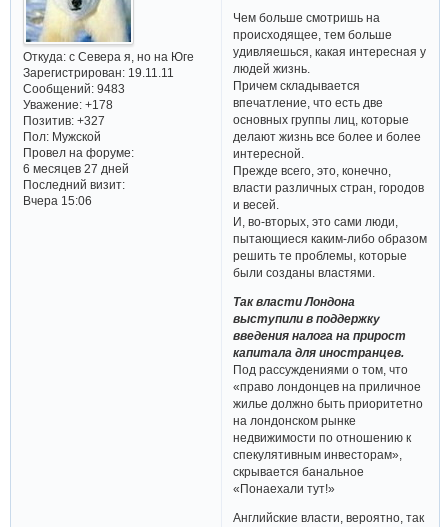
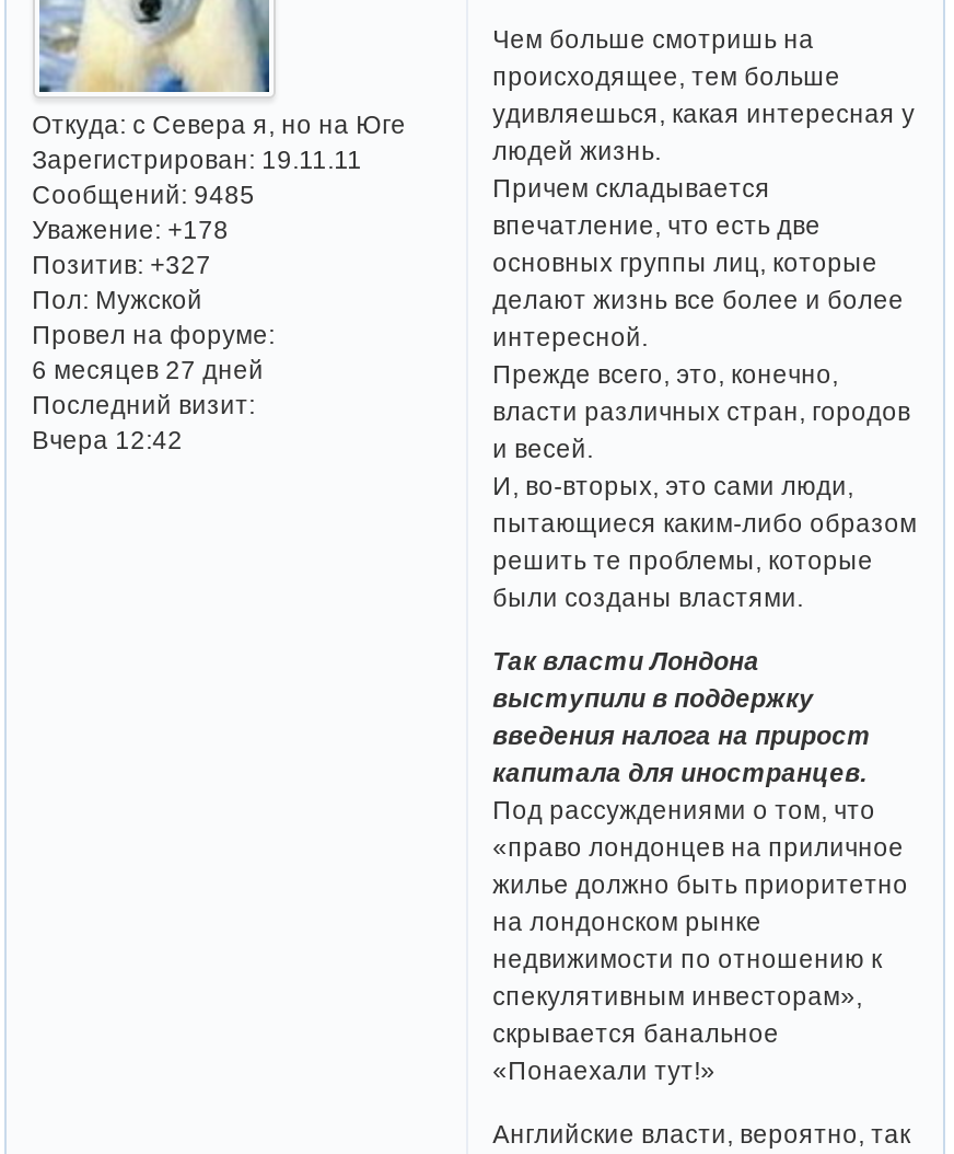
- Сообщений: 9483
+ Сообщений: 9485

- Вчера 15:06
+ Вчера 12:42
